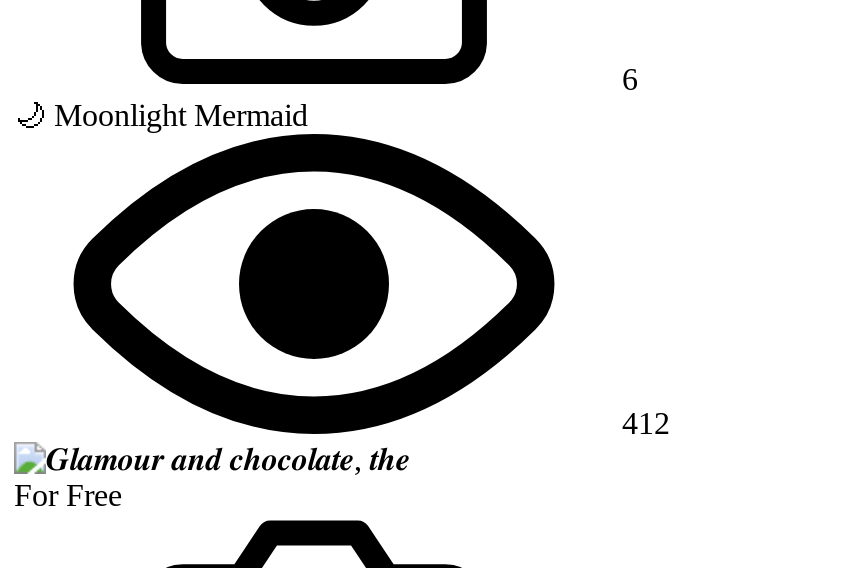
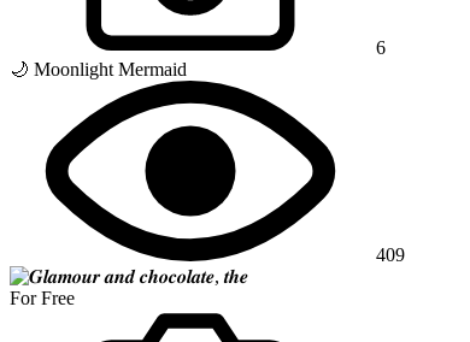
- 412
+ 409
